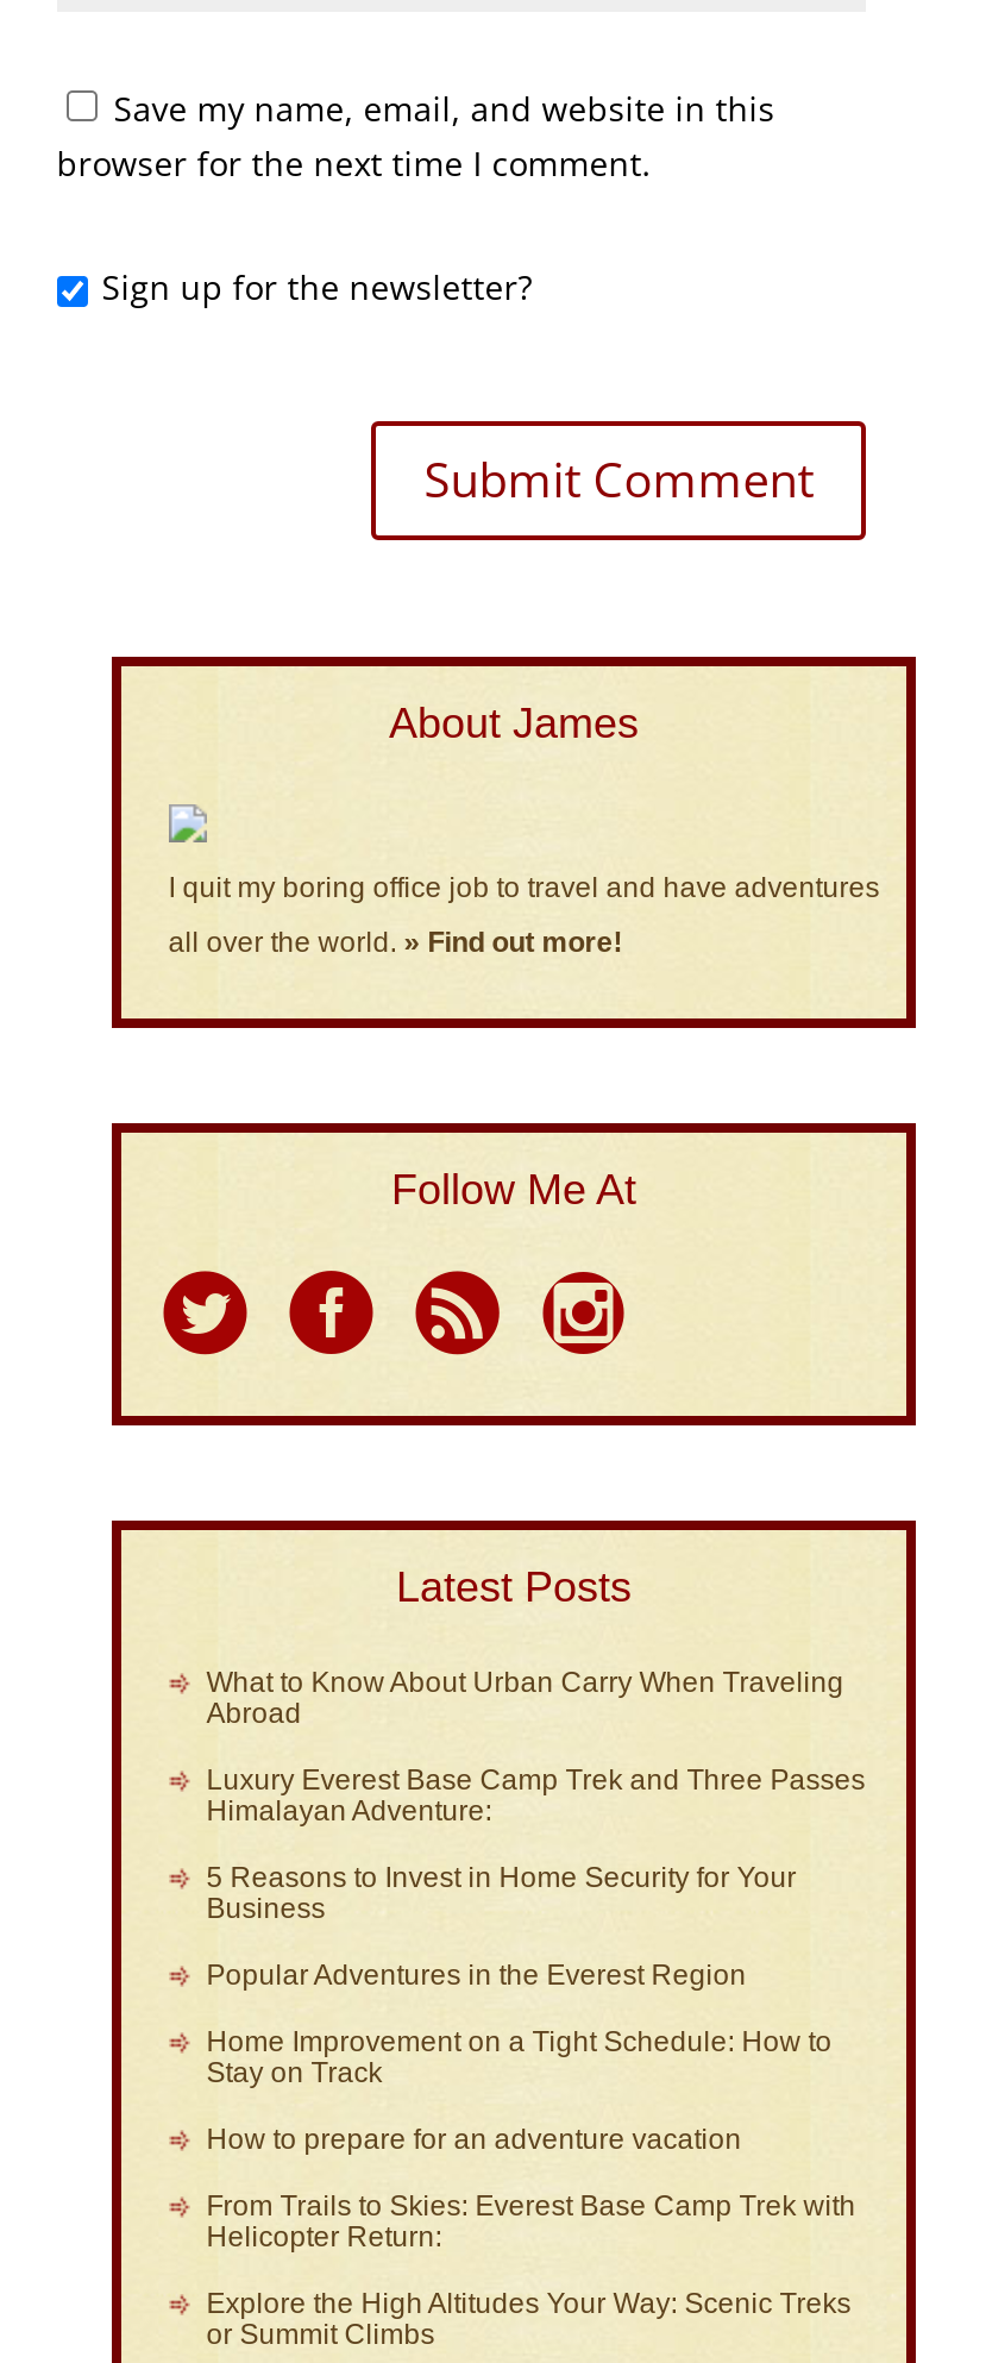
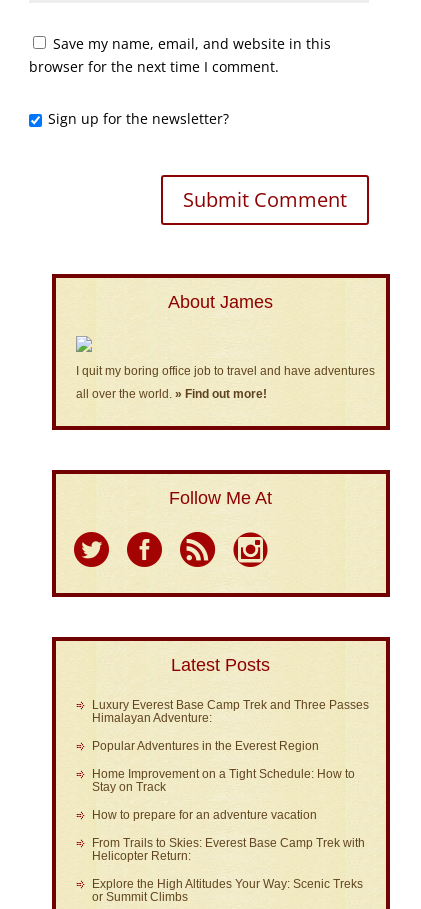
- What to Know About Urban Carry When Traveling
- Abroad

- 5 Reasons to Invest in Home Security for Your
- Business
